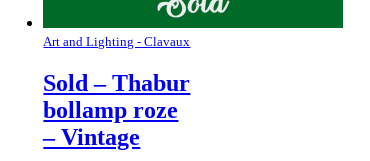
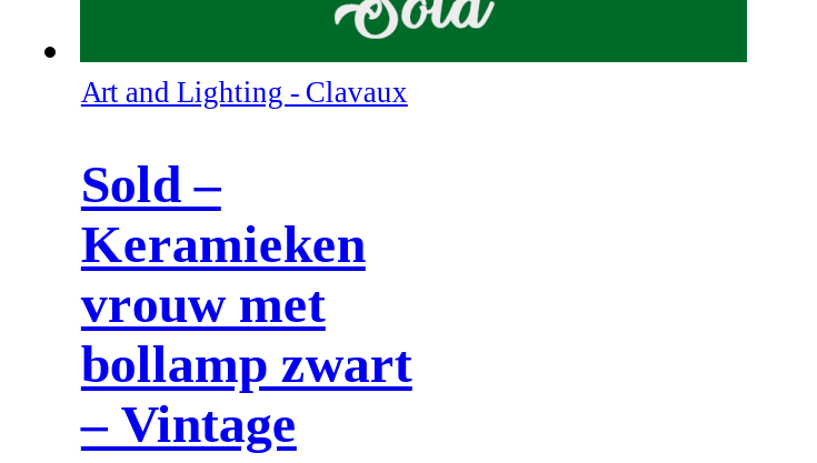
- Sold – Thabur
- bollamp roze
+ Sold –
+ Keramieken
+ vrouw met
+ bollamp zwart
